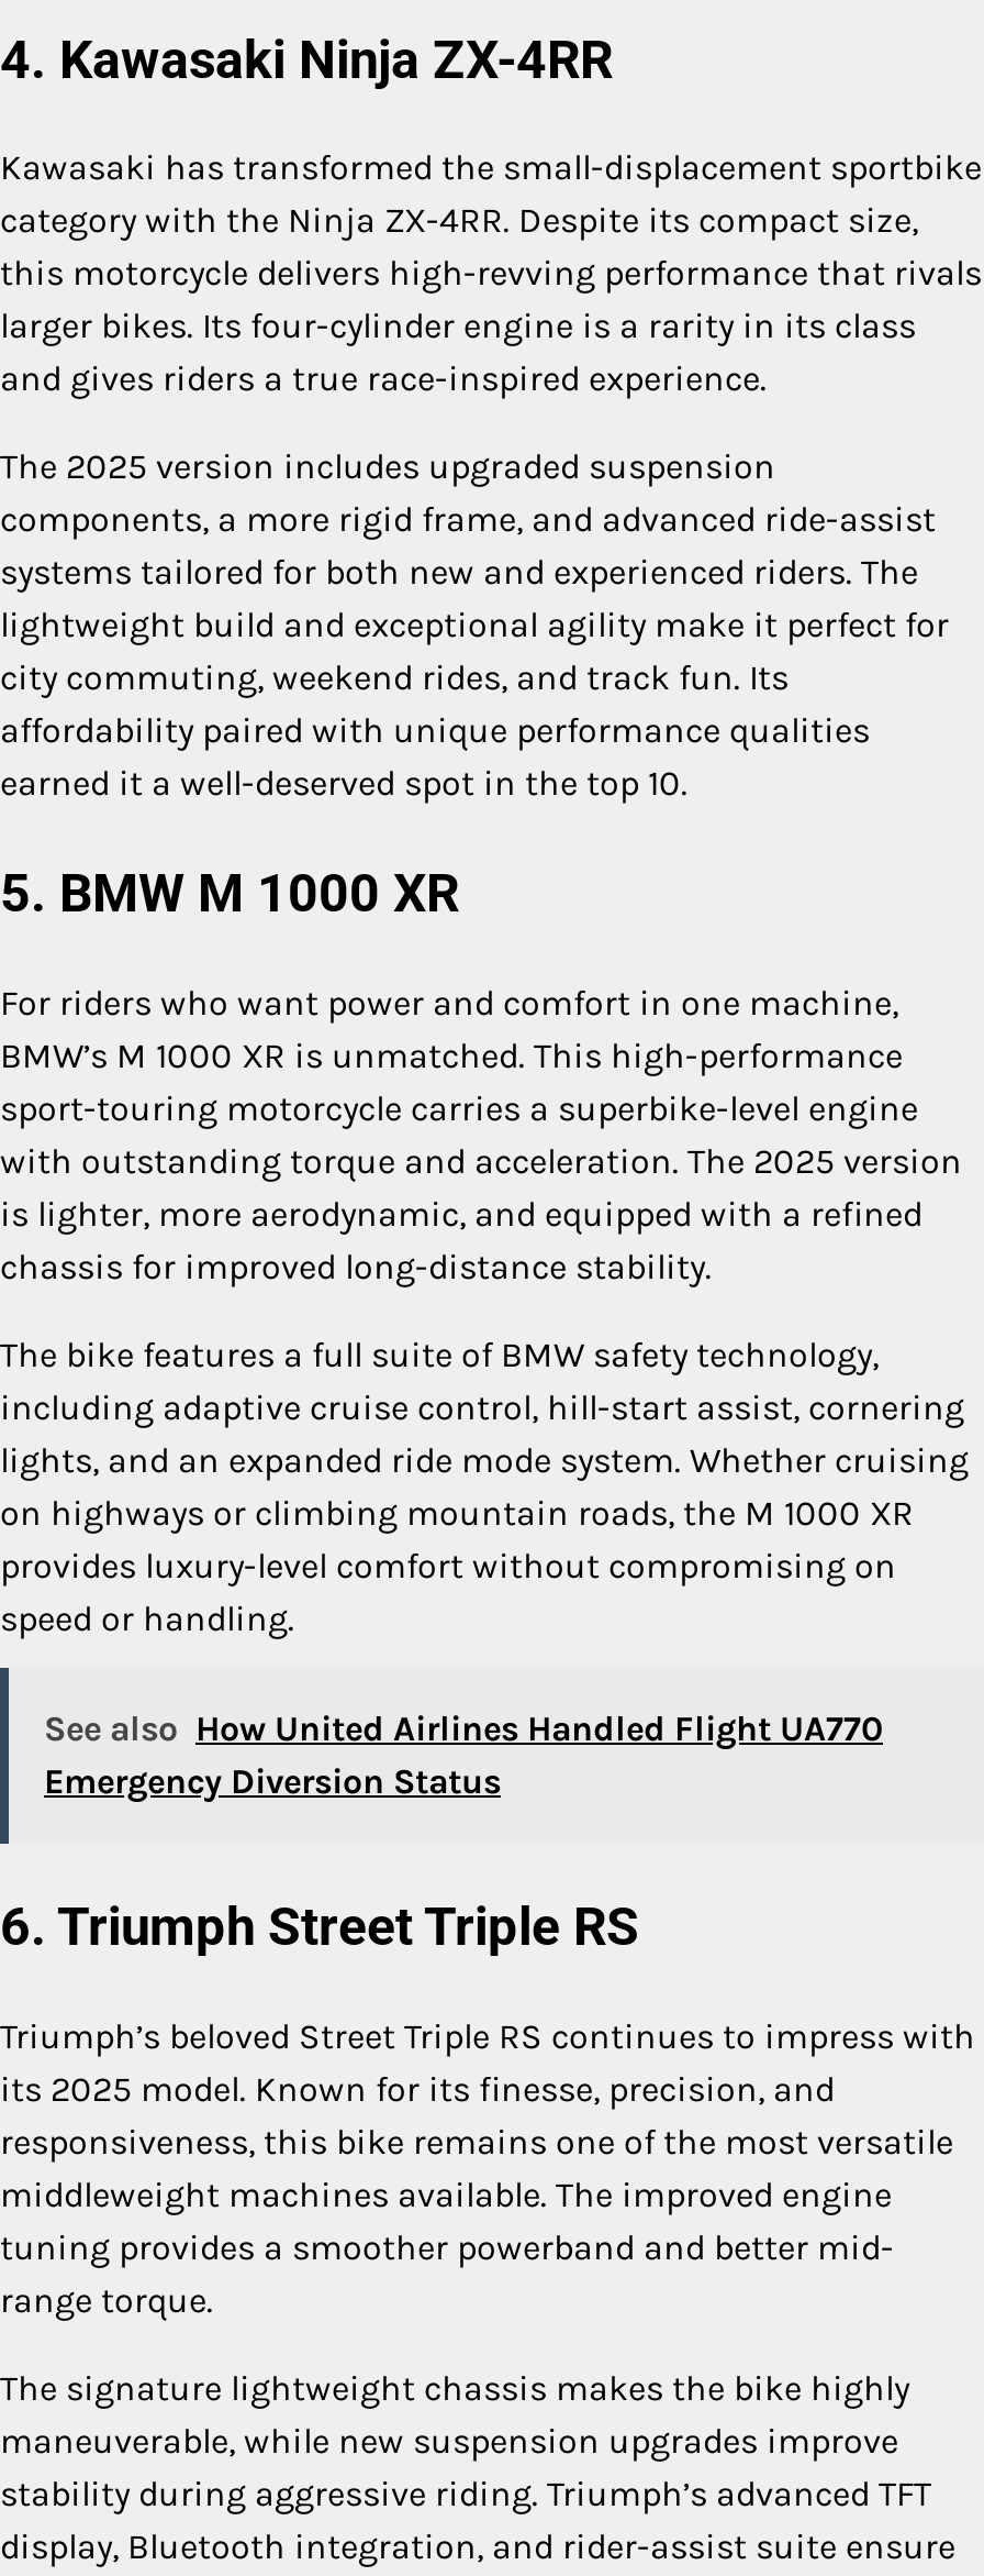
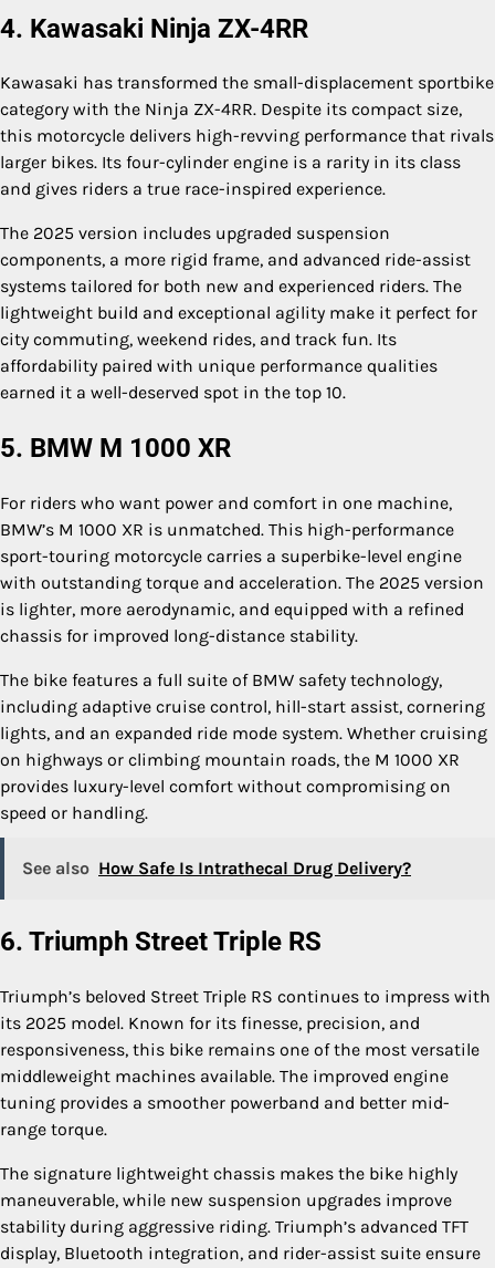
- See also How United Airlines Handled Flight UA770
- Emergency Diversion Status
+ See also How Safe Is Intrathecal Drug Delivery?
